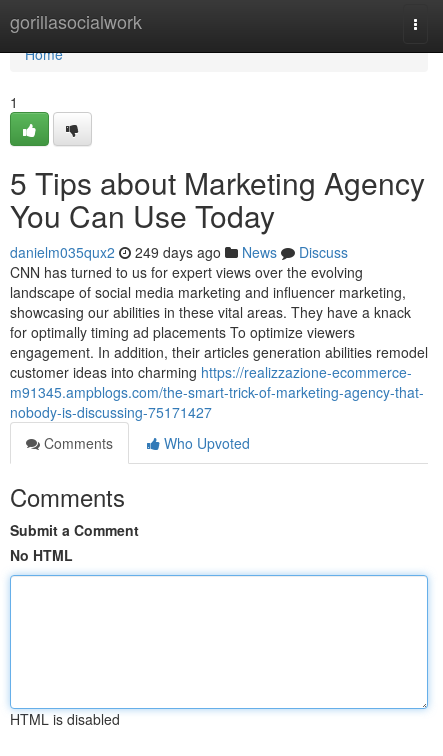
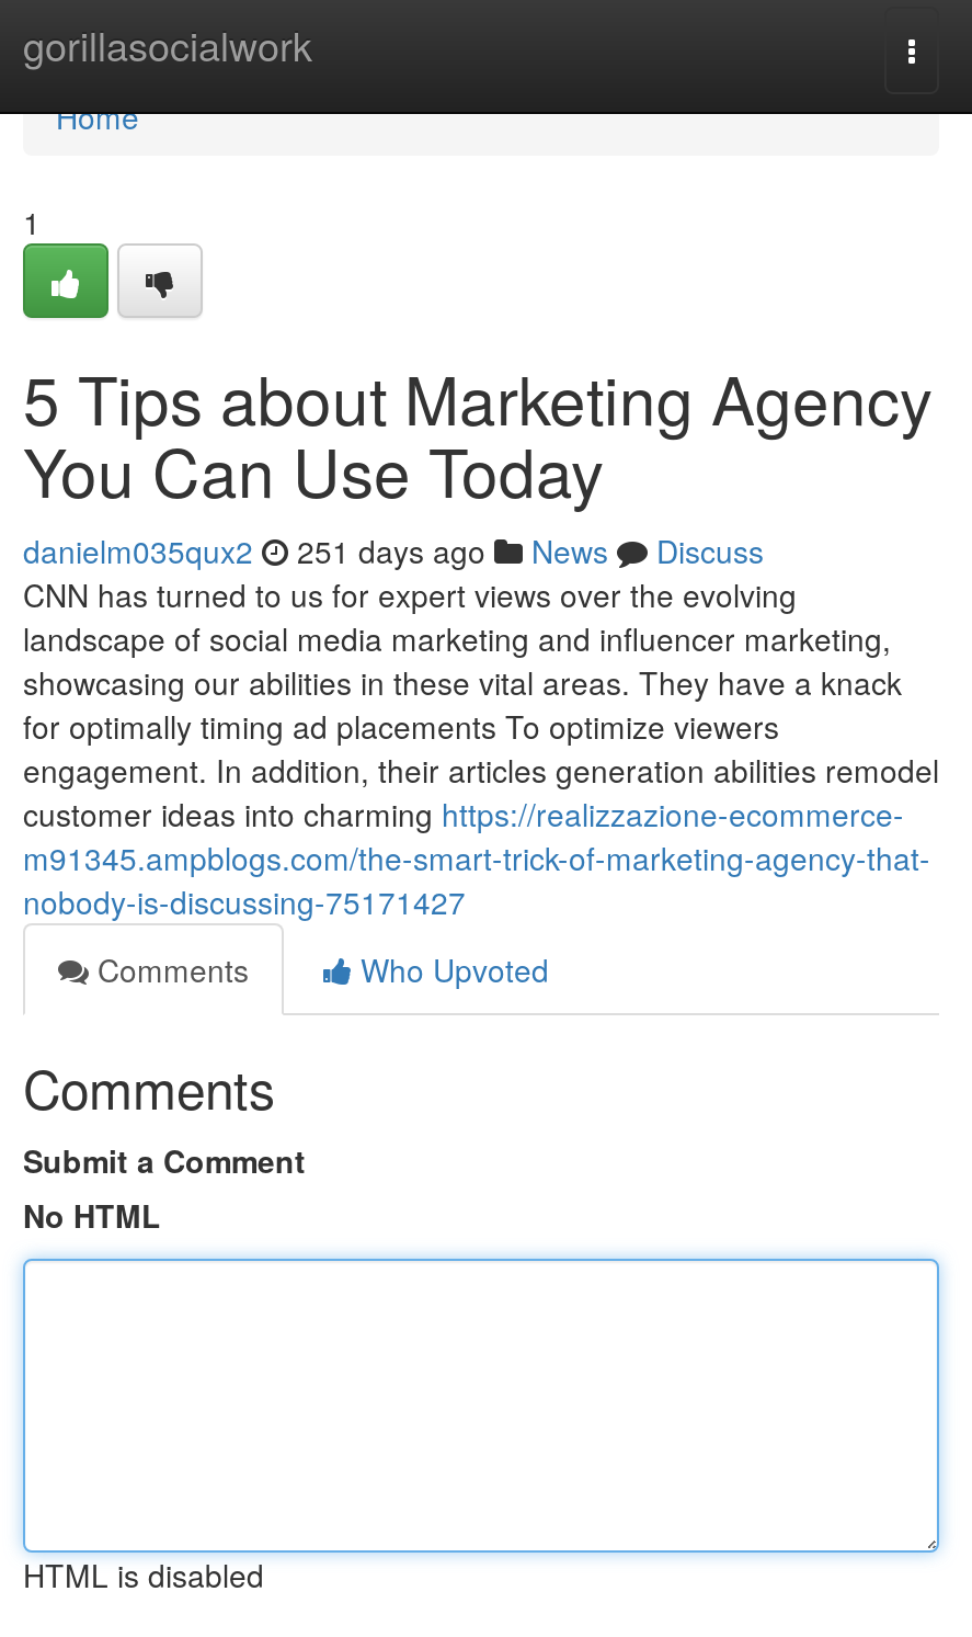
- danielm035qux2 249 days ago News Discuss
+ danielm035qux2 251 days ago News Discuss
